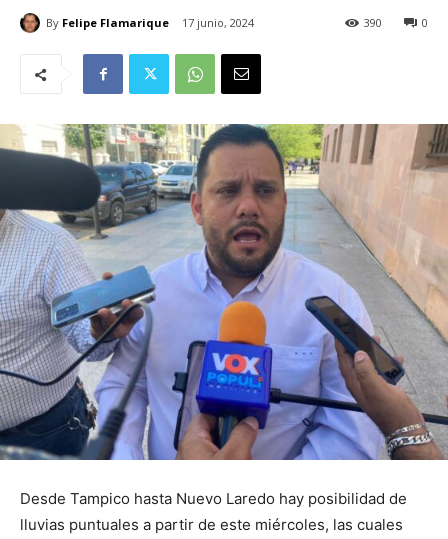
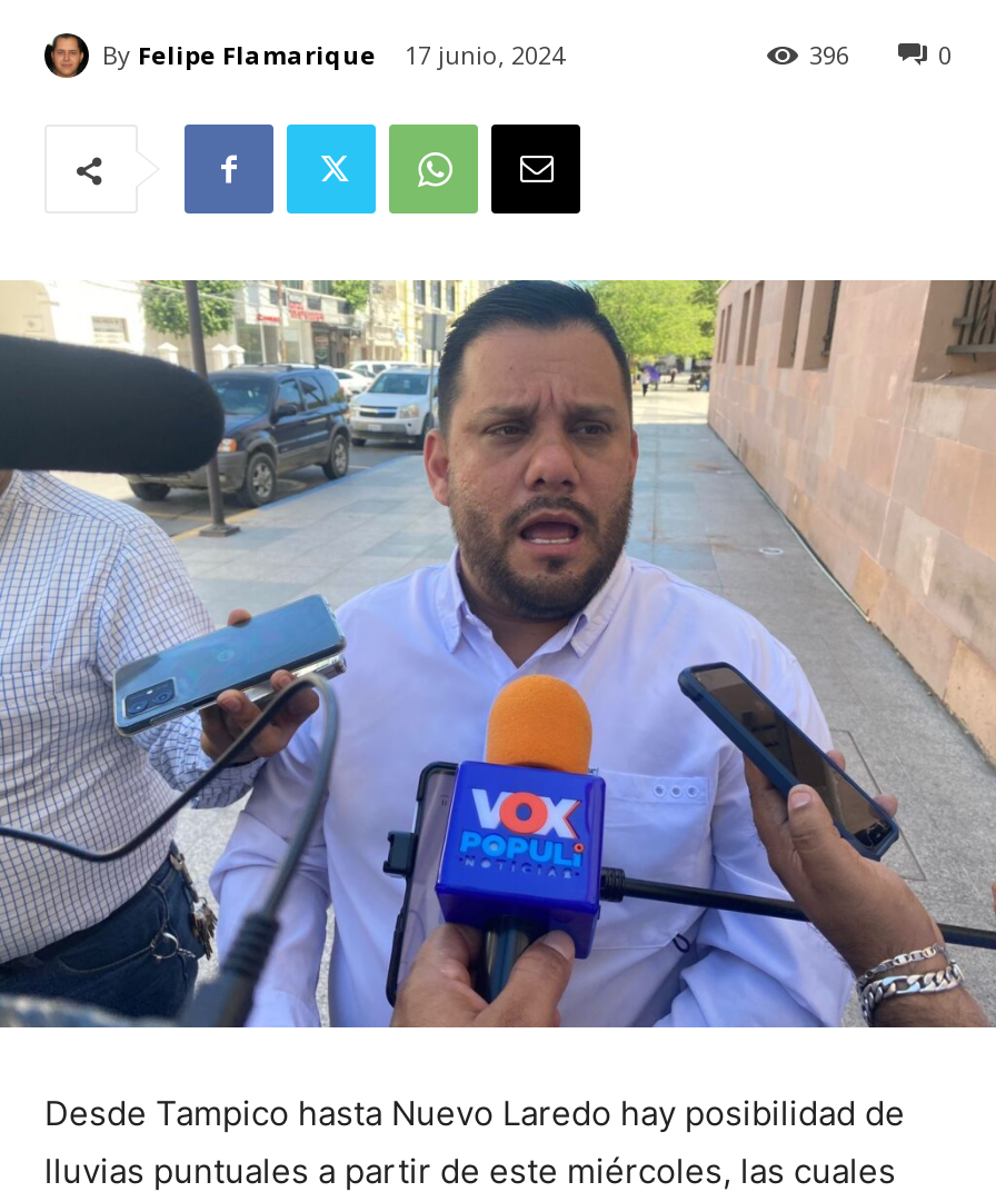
- 390
+ 396
